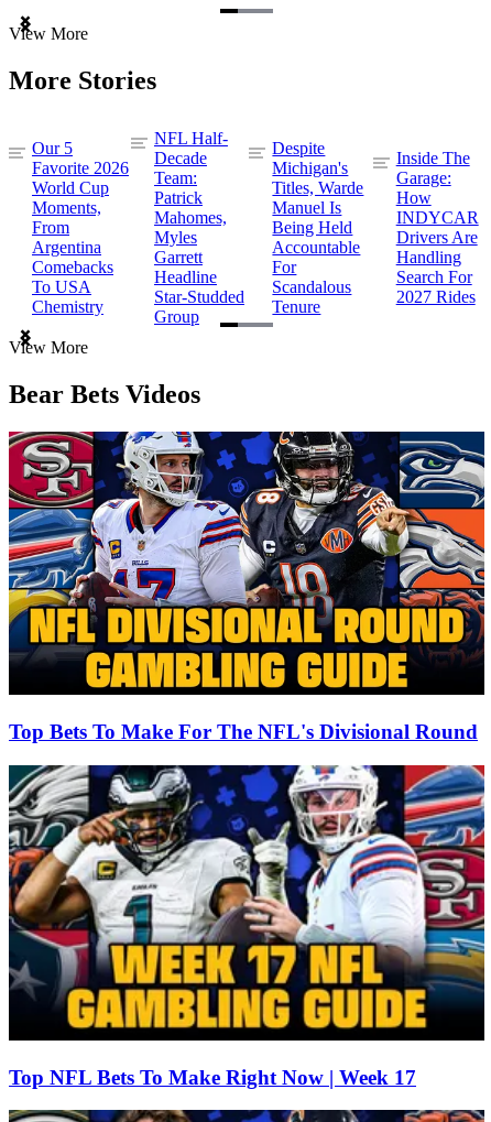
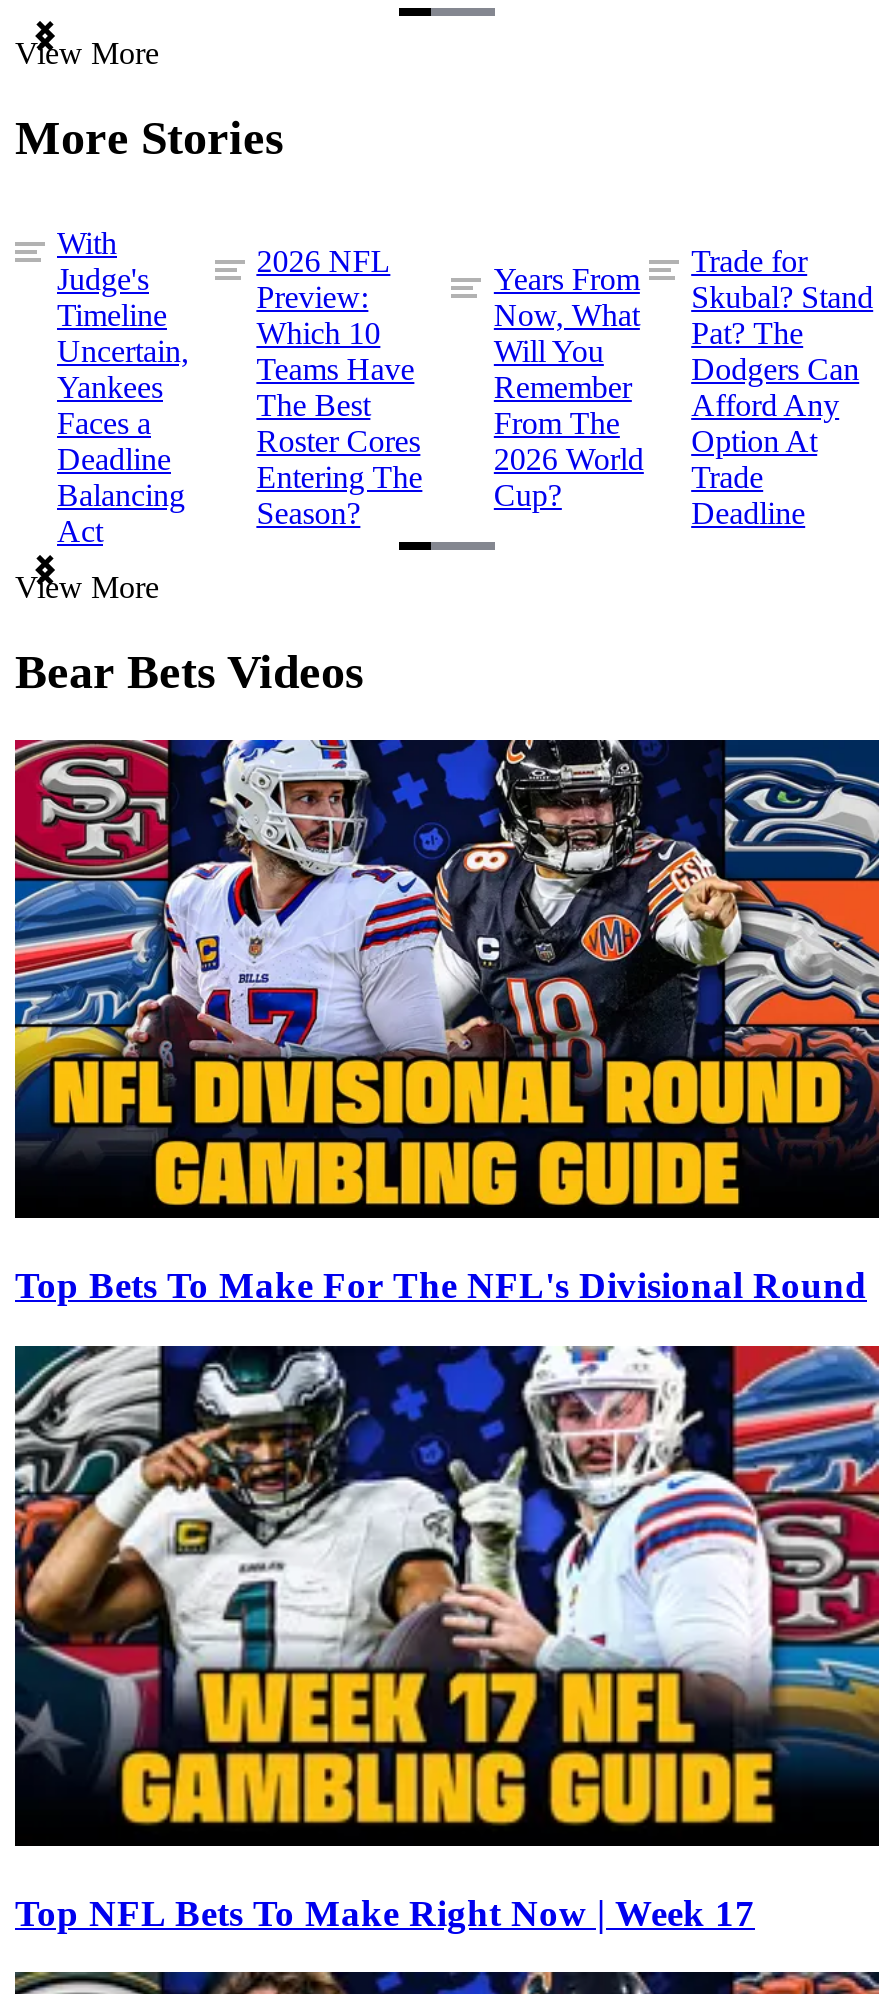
- NFL Half-
- Decade
- Team:
- Patrick
- Mahomes,
- Myles
- Garrett
- Headline
- Star-Studded
- Group
+ 2026 NFL
+ Preview:
+ Which 10
+ Teams Have
+ The Best
+ Roster Cores
+ Entering The
+ Season?

- Our 5
- Favorite 2026
- World Cup
- Moments,
- From
- Argentina
- Comebacks
- To USA
- Chemistry
+ With
+ Judge's
+ Timeline
+ Uncertain,
+ Yankees
+ Faces a
+ Deadline
+ Balancing
+ Act

- Despite
- Michigan's
- Titles, Warde
- Manuel Is
- Being Held
- Accountable
- For
- Scandalous
- Tenure
+ Years From
+ Now, What
+ Will You
+ Remember
+ From The
+ 2026 World
+ Cup?

- Inside The
- Garage:
- How
- INDYCAR
- Drivers Are
- Handling
- Search For
- 2027 Rides
+ Trade for
+ Skubal? Stand
+ Pat? The
+ Dodgers Can
+ Afford Any
+ Option At
+ Trade
+ Deadline
